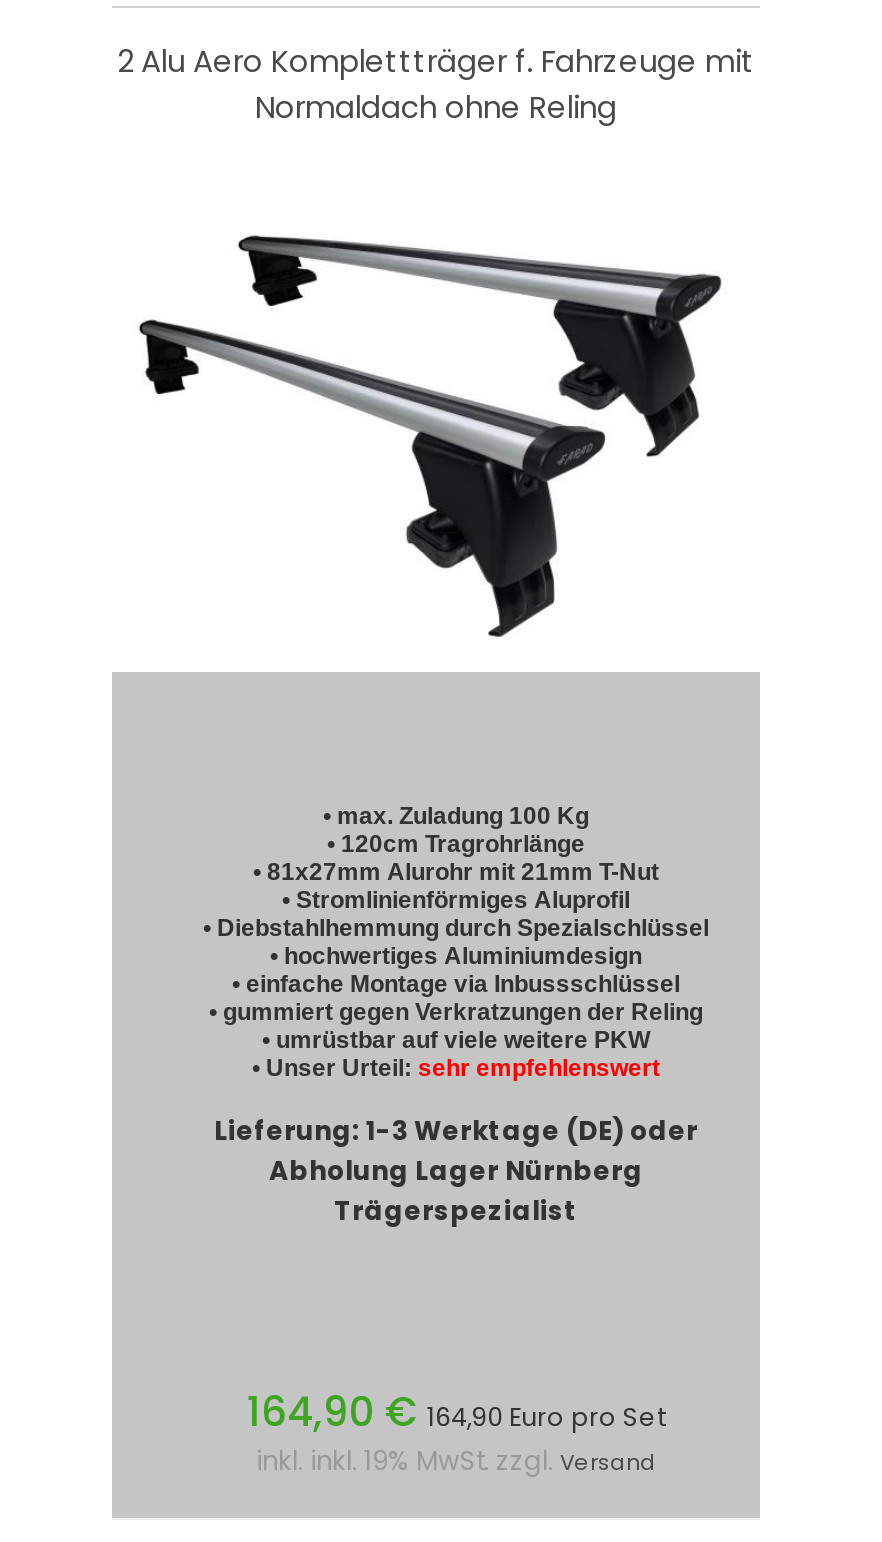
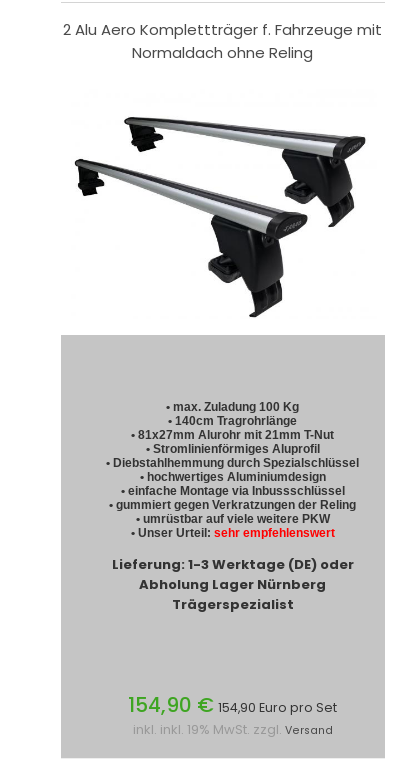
- • 120cm Tragrohrlänge
+ • 140cm Tragrohrlänge

- 164,90 € 164,90 Euro pro Set
+ 154,90 € 154,90 Euro pro Set
